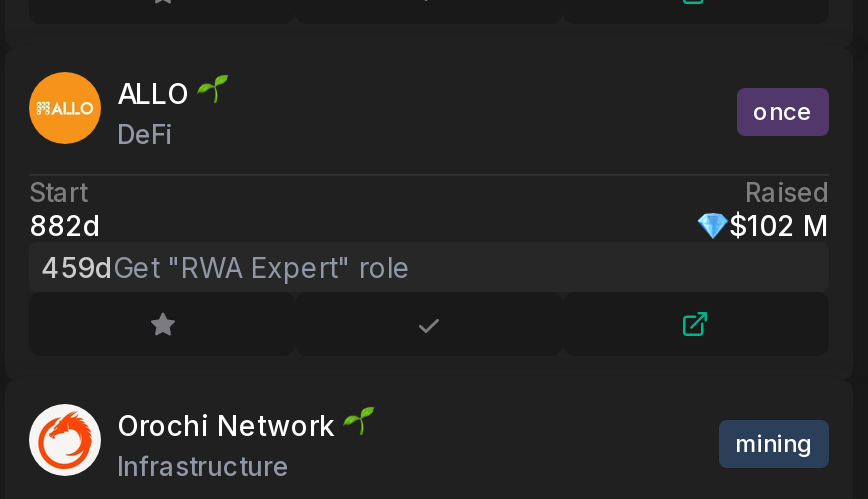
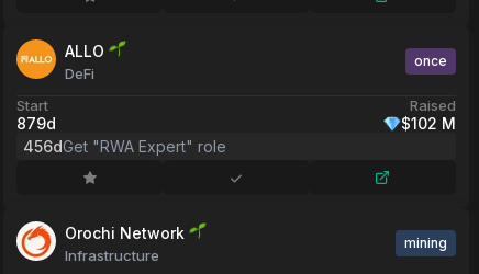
- 882d
+ 879d

- 459dGet "RWA Expert" role
+ 456dGet "RWA Expert" role
